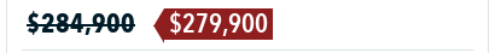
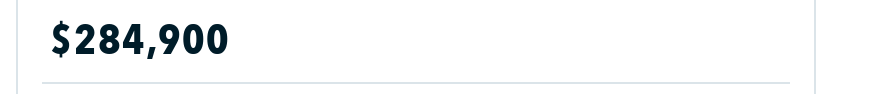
- $279,900
